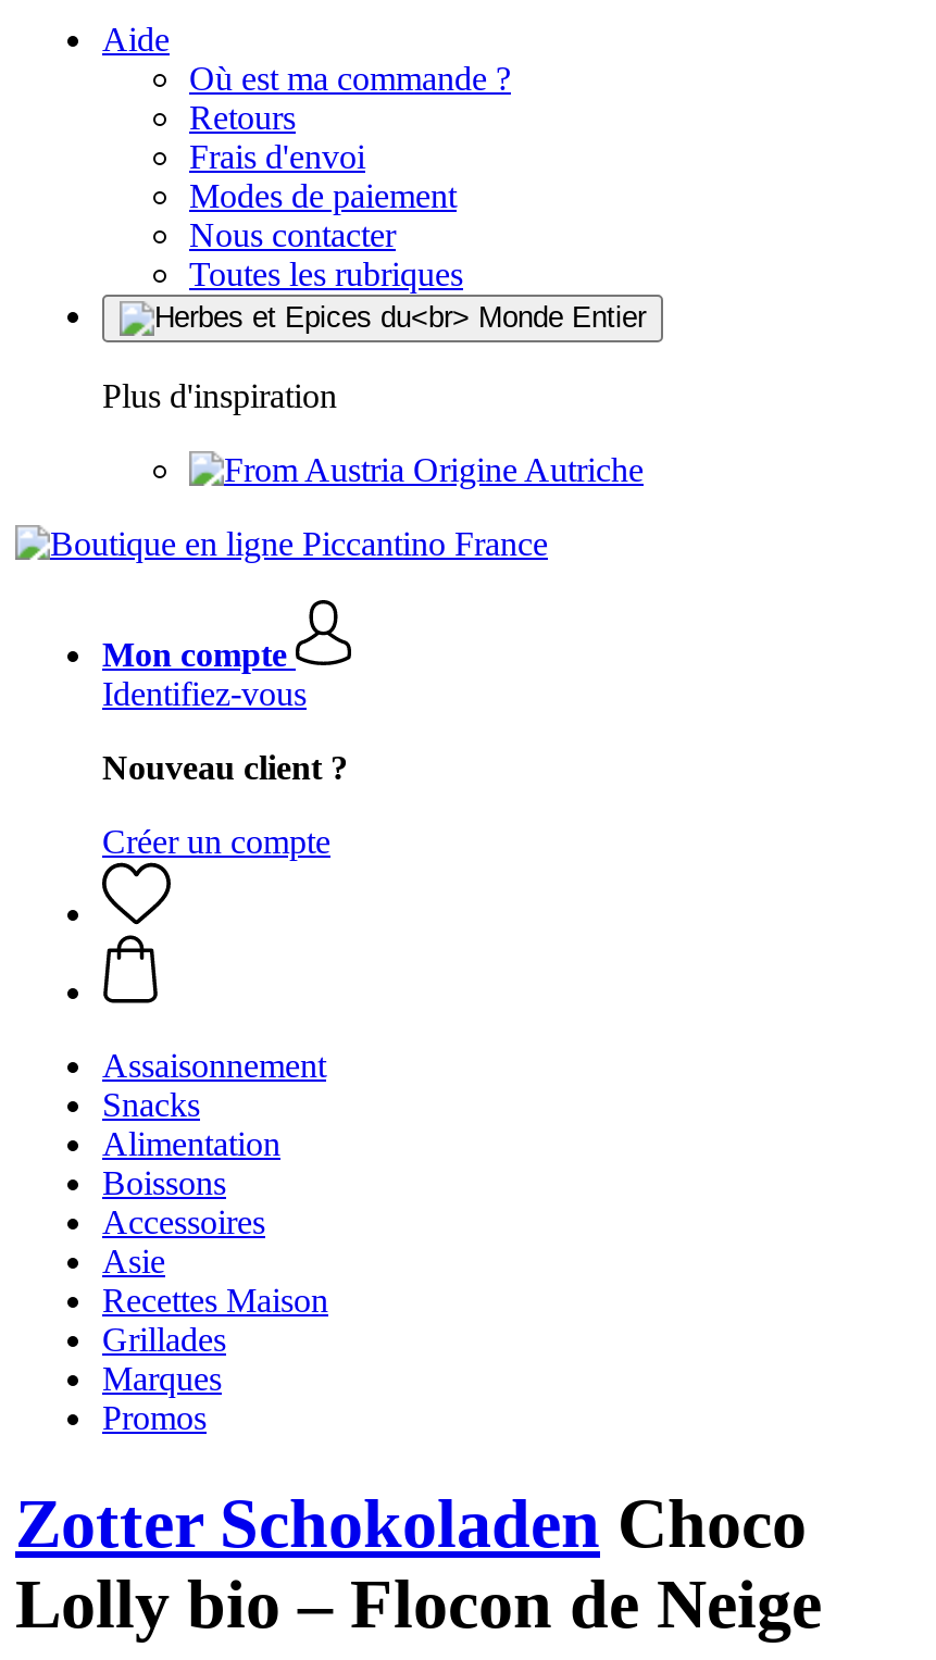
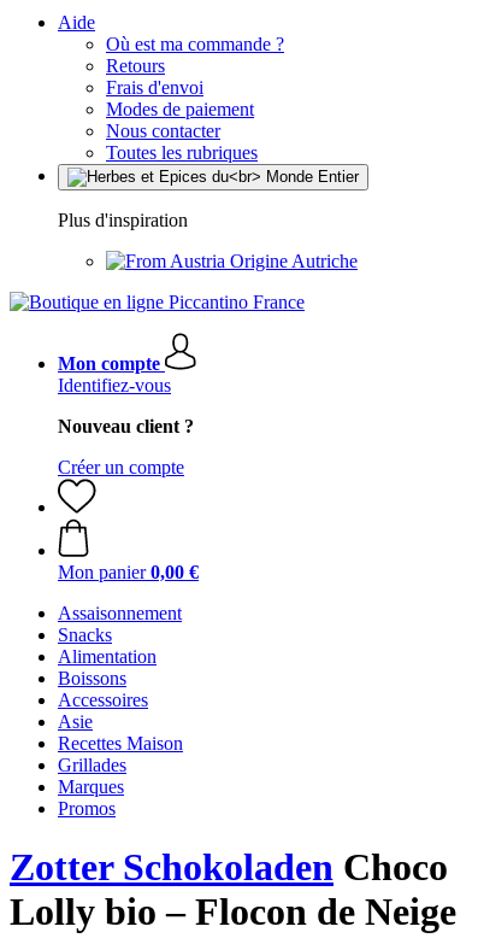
+ Mon panier 0,00 €
